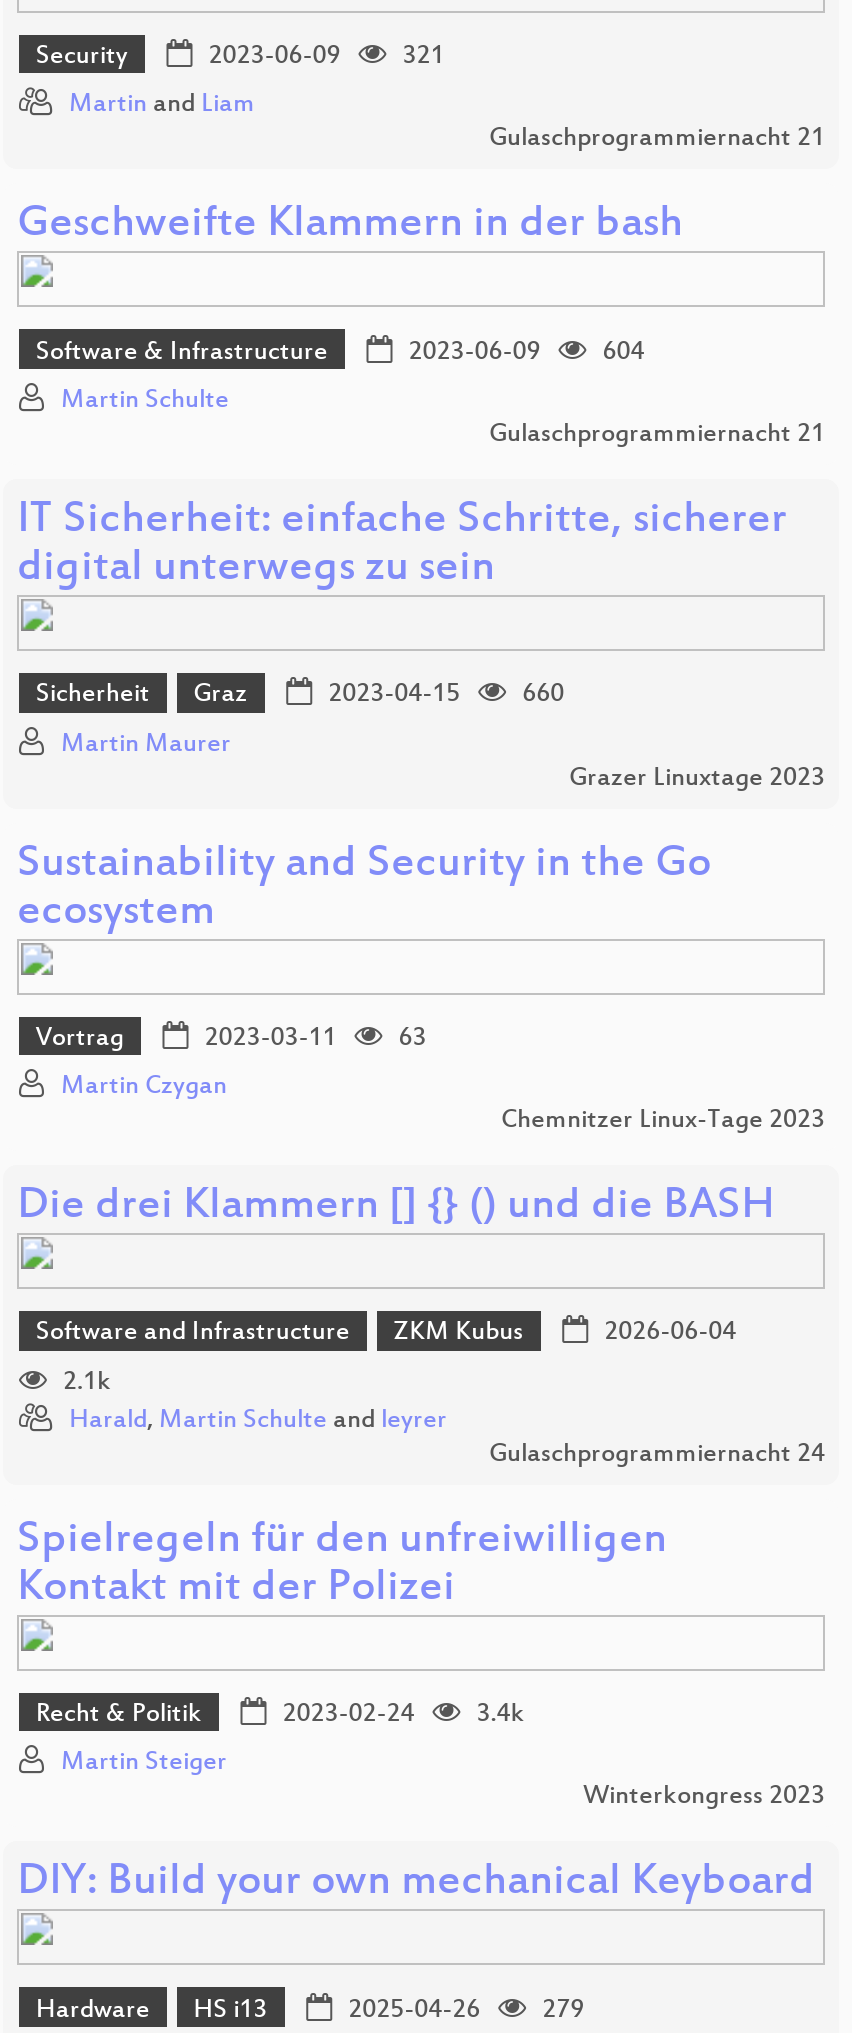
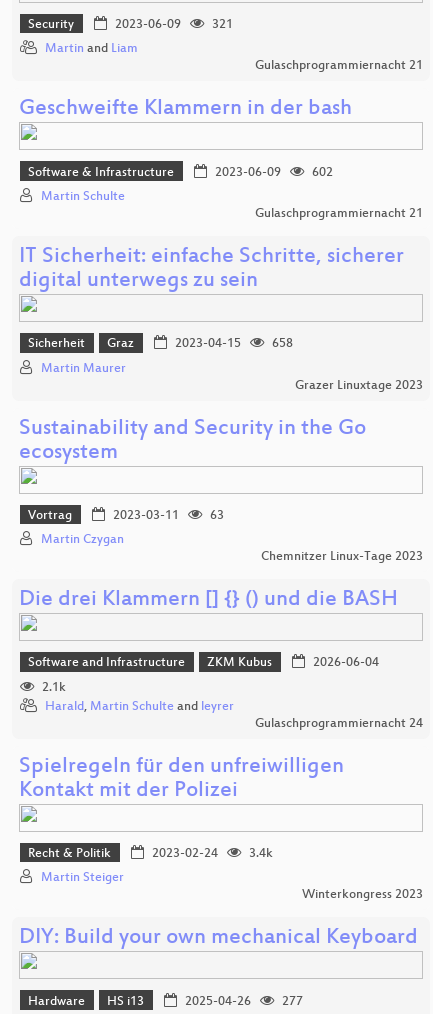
- 2023-06-09 604
+ 2023-06-09 602

- 660
+ 658

- 279
+ 277
